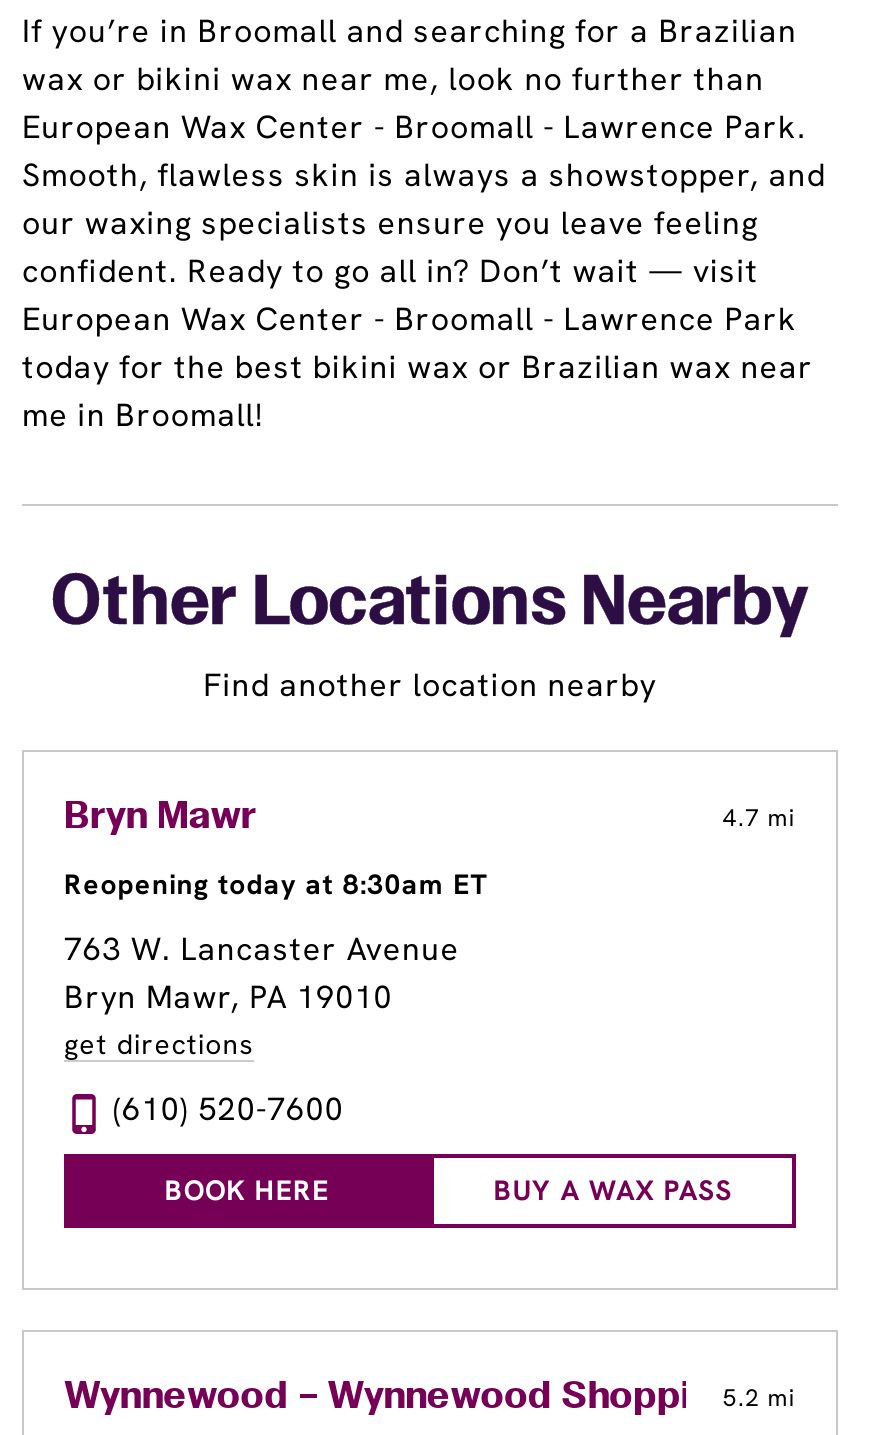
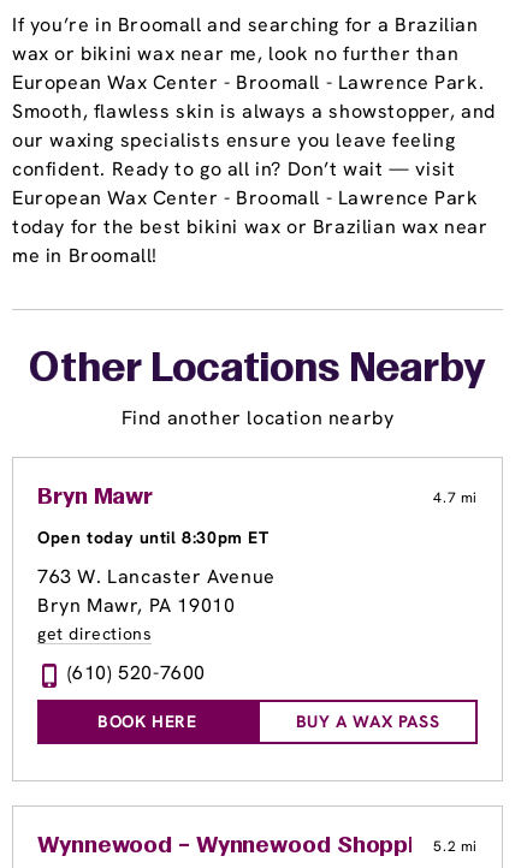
- Reopening today at 8:30am ET
+ Open today until 8:30pm ET
